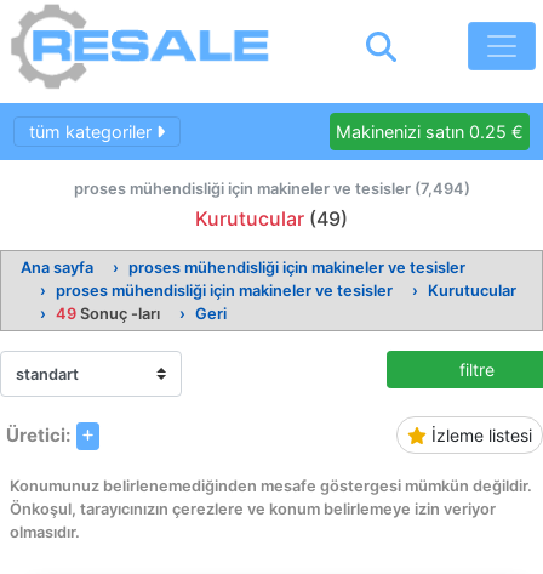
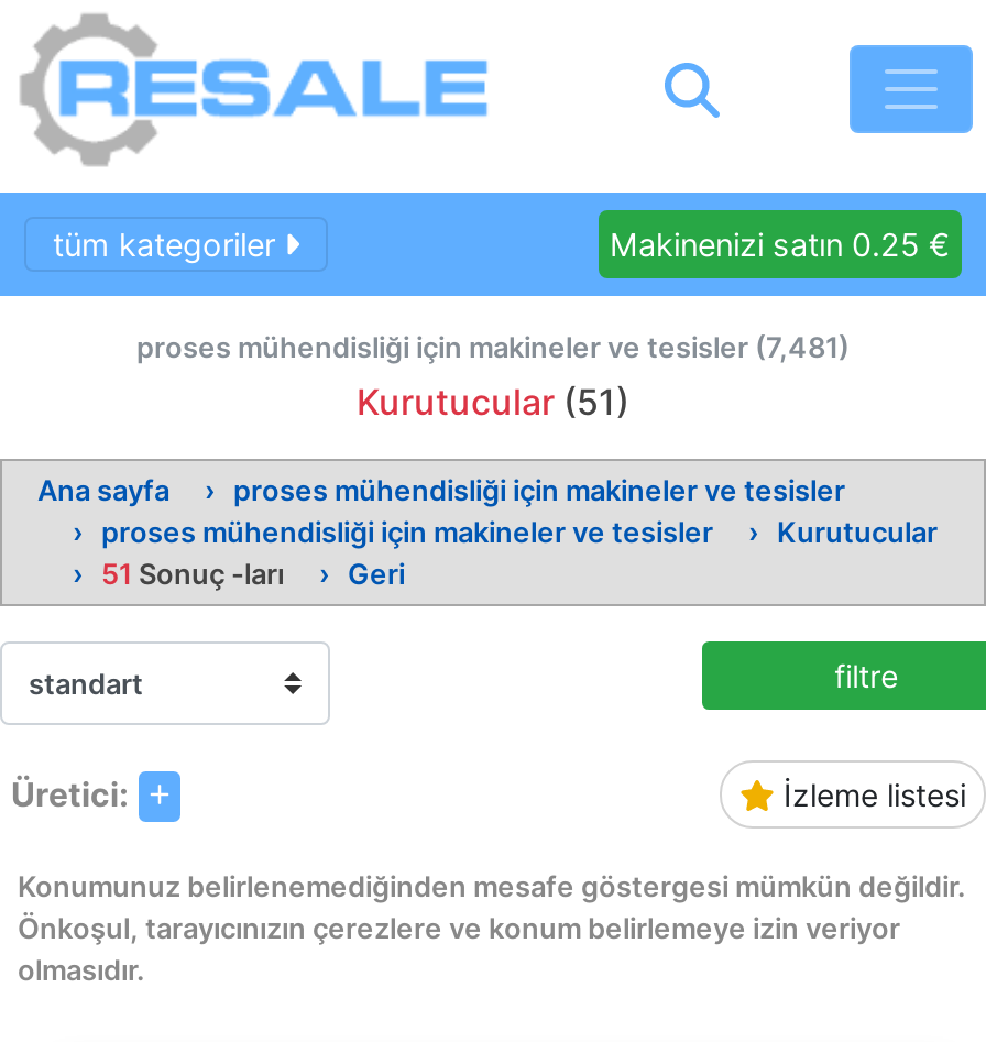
- proses mühendisliği için makineler ve tesisler (7,494)
+ proses mühendisliği için makineler ve tesisler (7,481)

- Kurutucular (49)
+ Kurutucular (51)

- 49 Sonuç -ları Geri
+ 51 Sonuç -ları Geri
